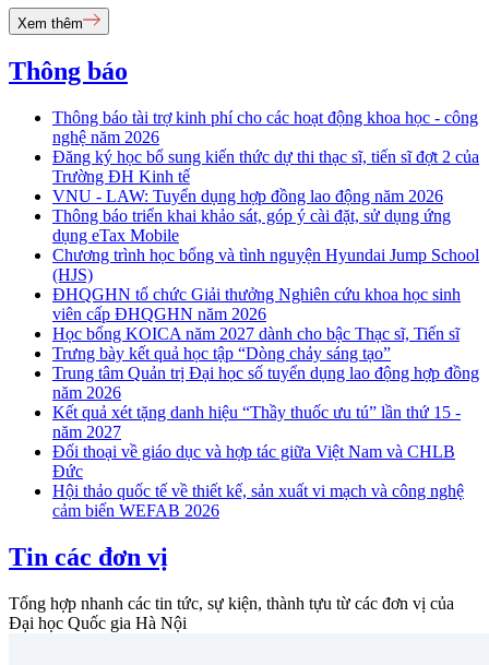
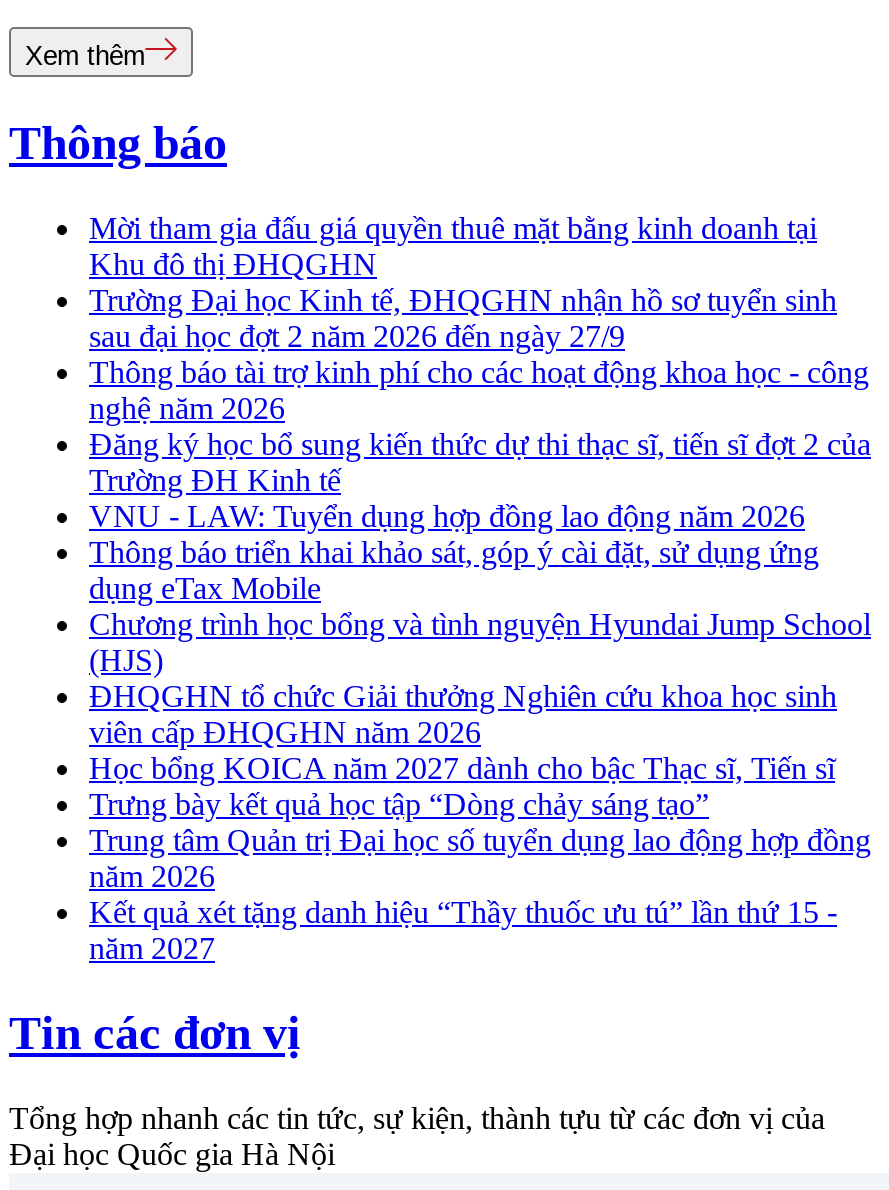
+ Mời tham gia đấu giá quyền thuê mặt bằng kinh doanh tại
+ Khu đô thị ĐHQGHN
+ Trường Đại học Kinh tế, ĐHQGHN nhận hồ sơ tuyển sinh
+ sau đại học đợt 2 năm 2026 đến ngày 27/9

moved down: Thông báo tài trợ kinh phí cho các hoạt động khoa học - công | nghệ năm 2026 | Đăng ký học bổ sung kiến thức dự thi thạc sĩ, tiến sĩ đợt 2 của | ... | Kết quả xét tặng danh hiệu “Thầy thuốc ưu tú” lần thứ 15 - | năm 2027

- Đối thoại về giáo dục và hợp tác giữa Việt Nam và CHLB
- Đức
- Hội thảo quốc tế về thiết kế, sản xuất vi mạch và công nghệ
- cảm biến WEFAB 2026
